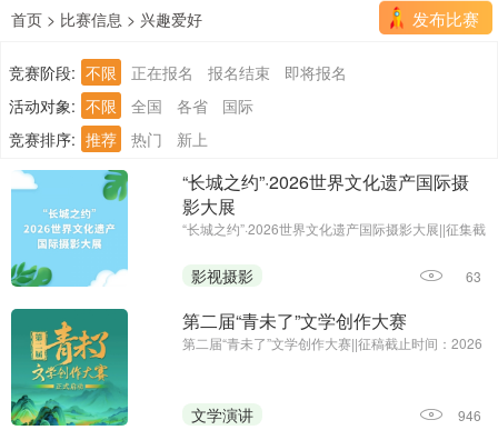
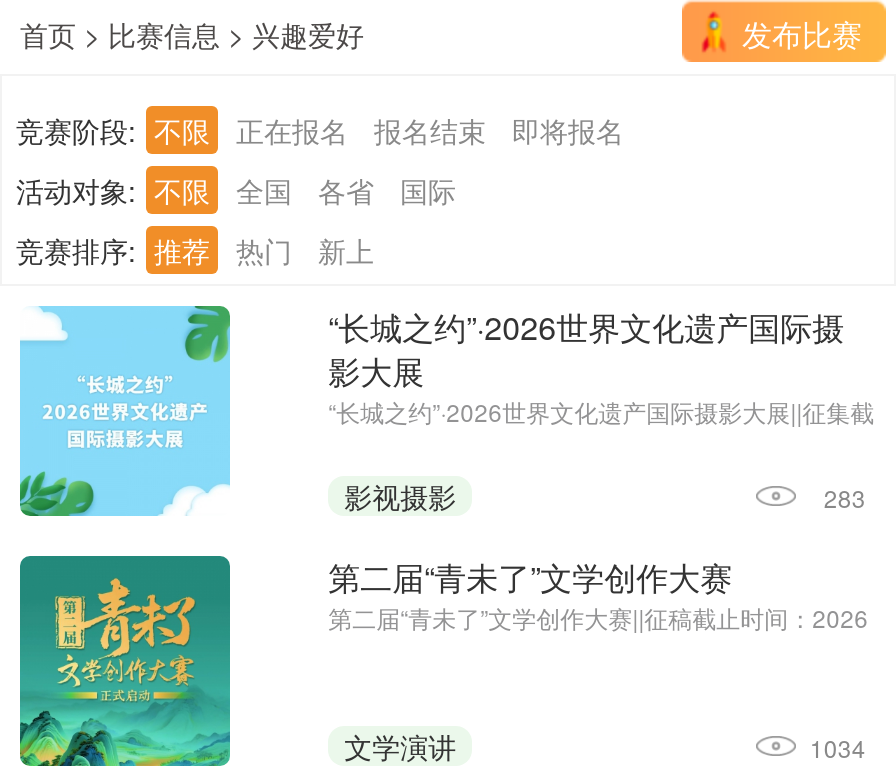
- 63
+ 283

- 946
+ 1034
